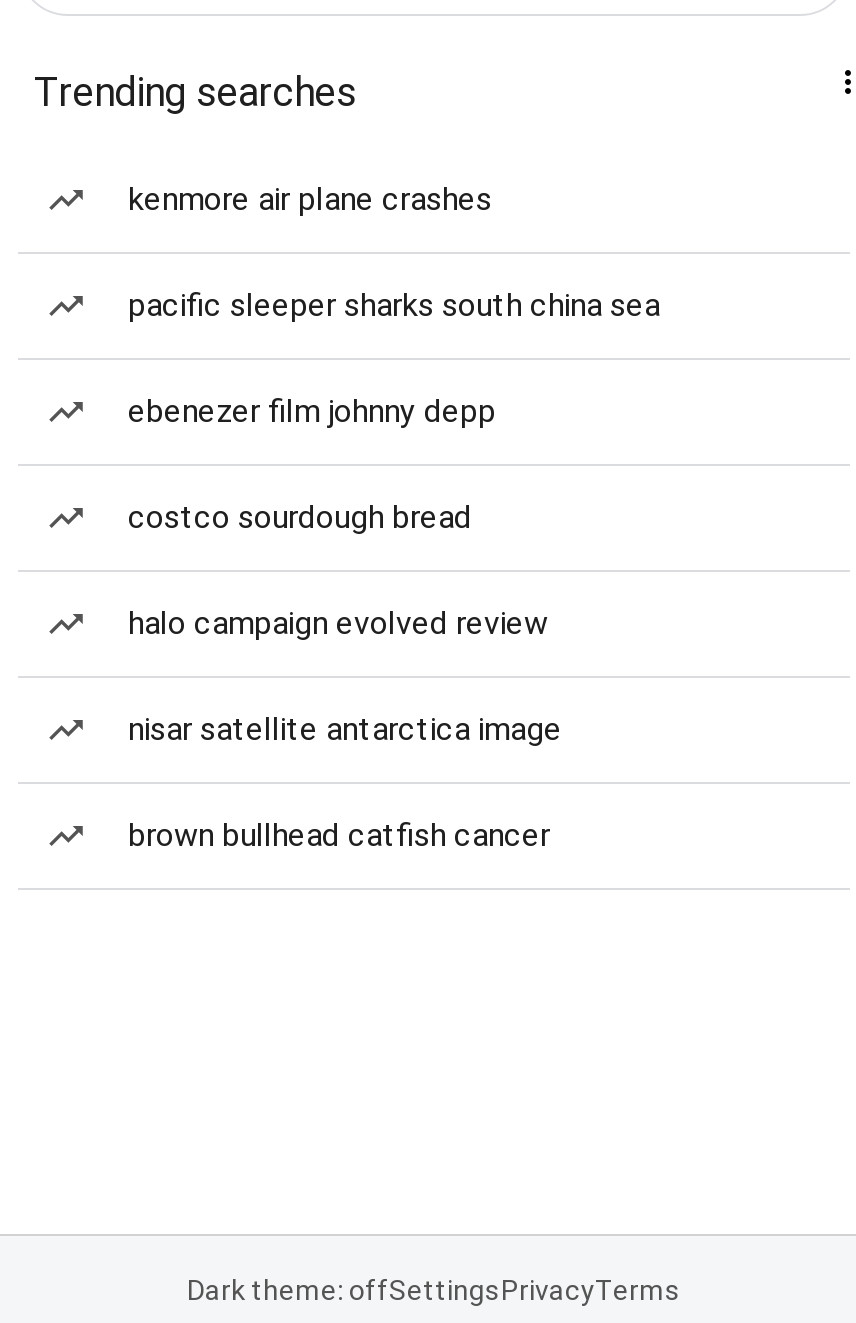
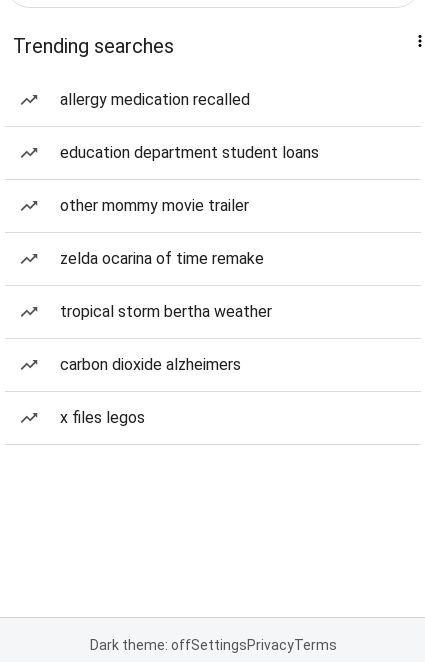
- kenmore air plane crashes
+ allergy medication recalled

- pacific sleeper sharks south china sea
+ education department student loans

- ebenezer film johnny depp
+ other mommy movie trailer

- costco sourdough bread
+ zelda ocarina of time remake

- halo campaign evolved review
+ tropical storm bertha weather

- nisar satellite antarctica image
+ carbon dioxide alzheimers

- brown bullhead catfish cancer
+ x files legos
